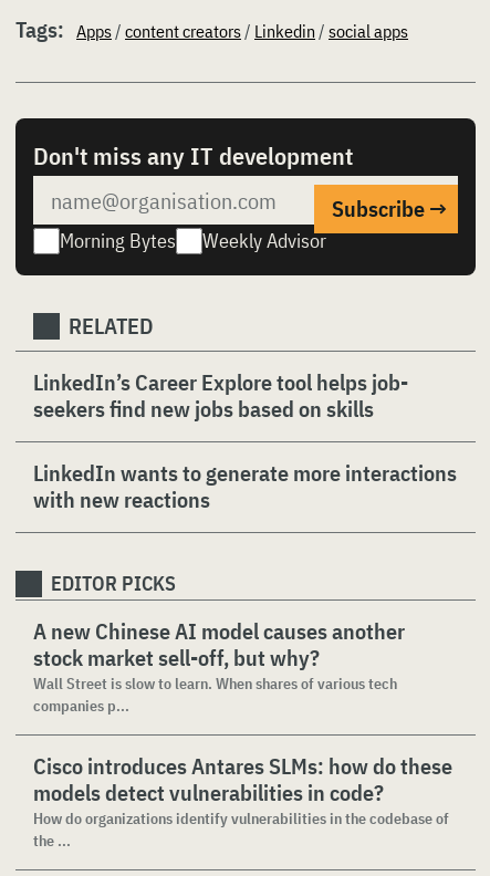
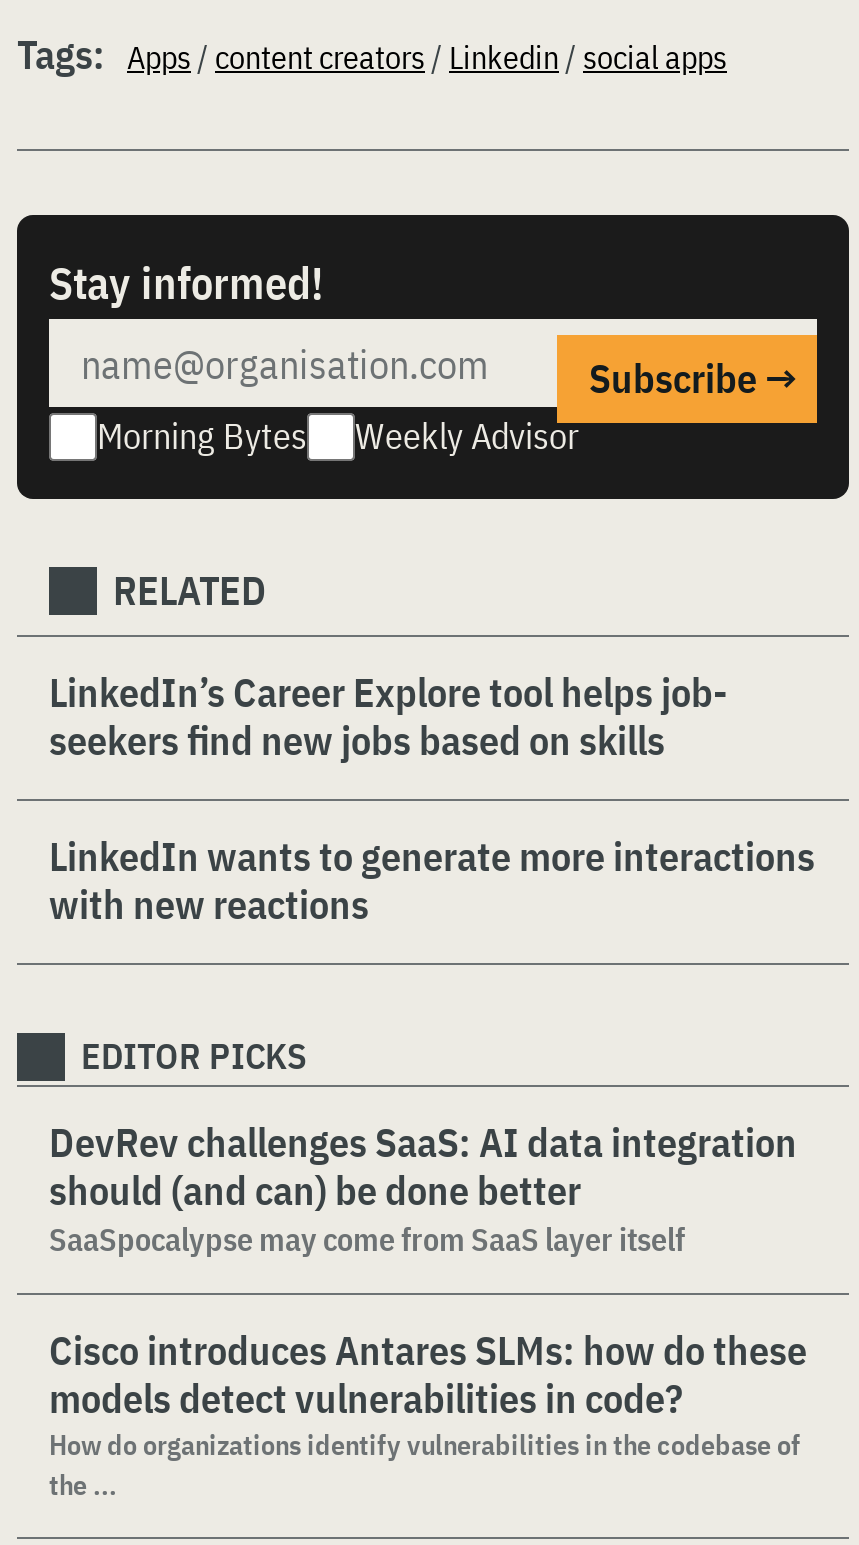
- Don't miss any IT development
+ Stay informed!

- A new Chinese AI model causes another
- stock market sell-off, but why?
- Wall Street is slow to learn. When shares of various tech
- companies p...
+ DevRev challenges SaaS: AI data integration
+ should (and can) be done better
+ SaaSpocalypse may come from SaaS layer itself
